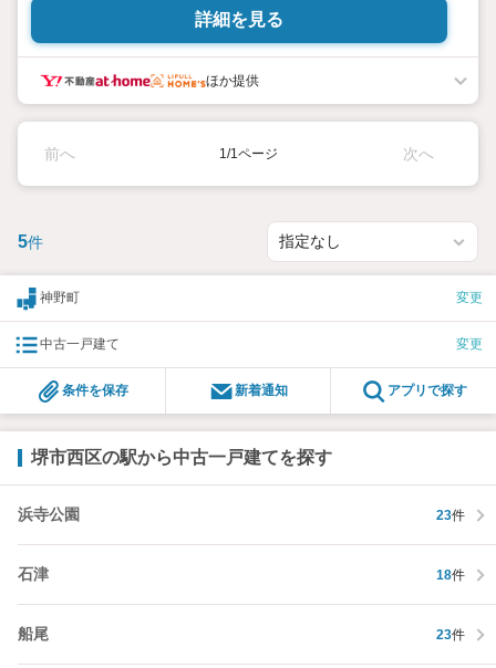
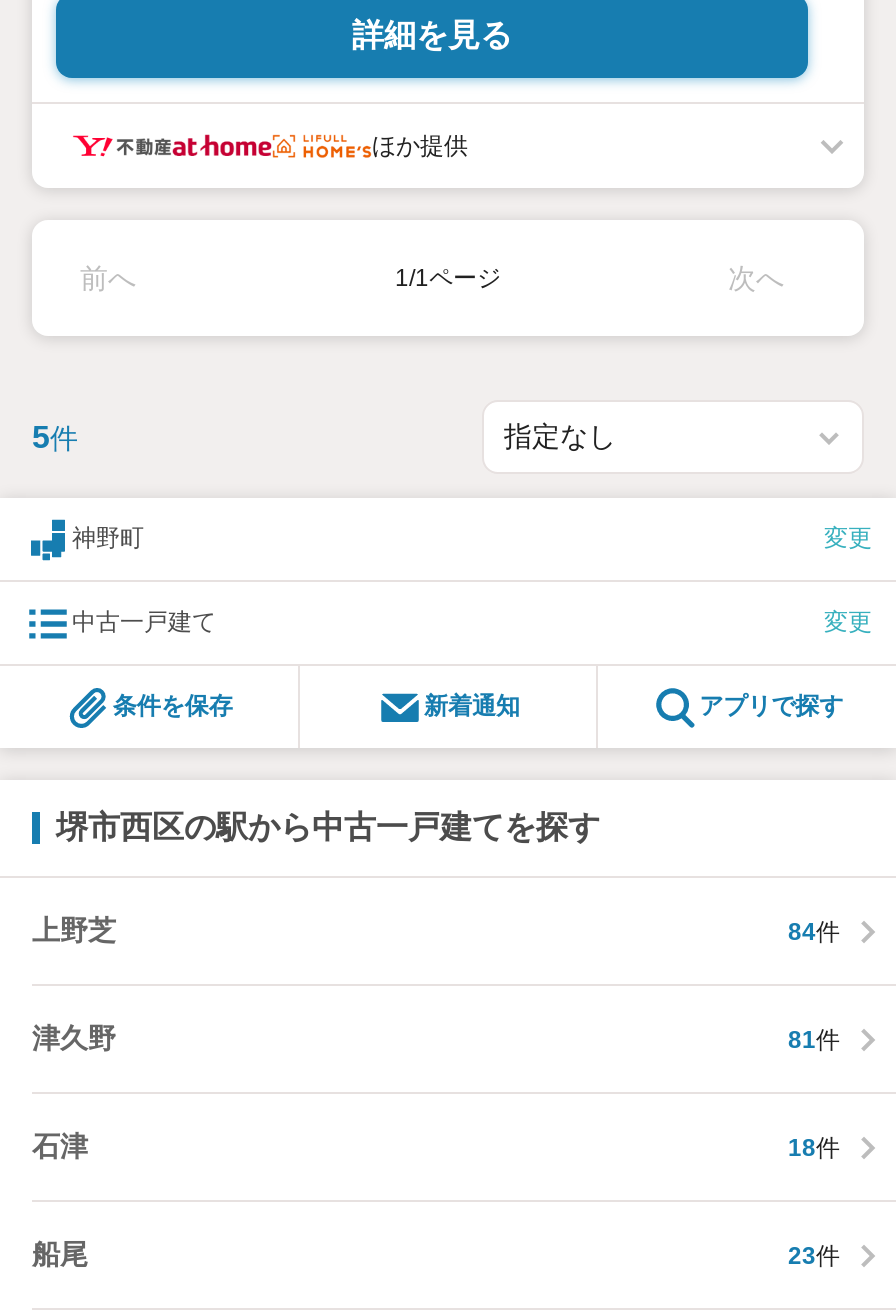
- 浜寺公園
- 23件
+ 上野芝
+ 84件
+ 津久野
+ 81件
